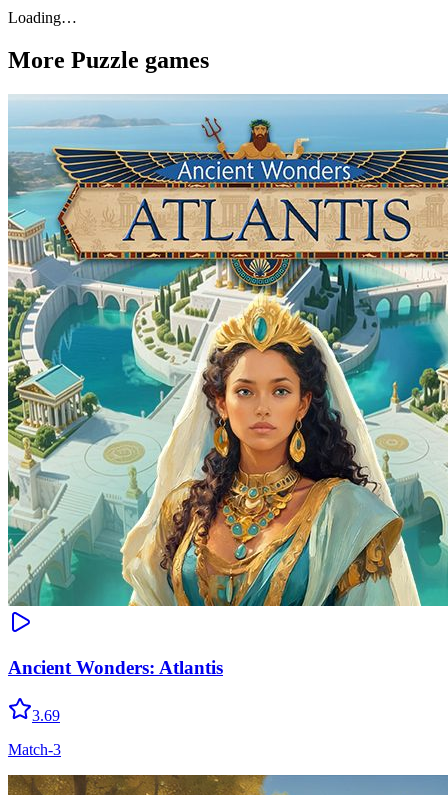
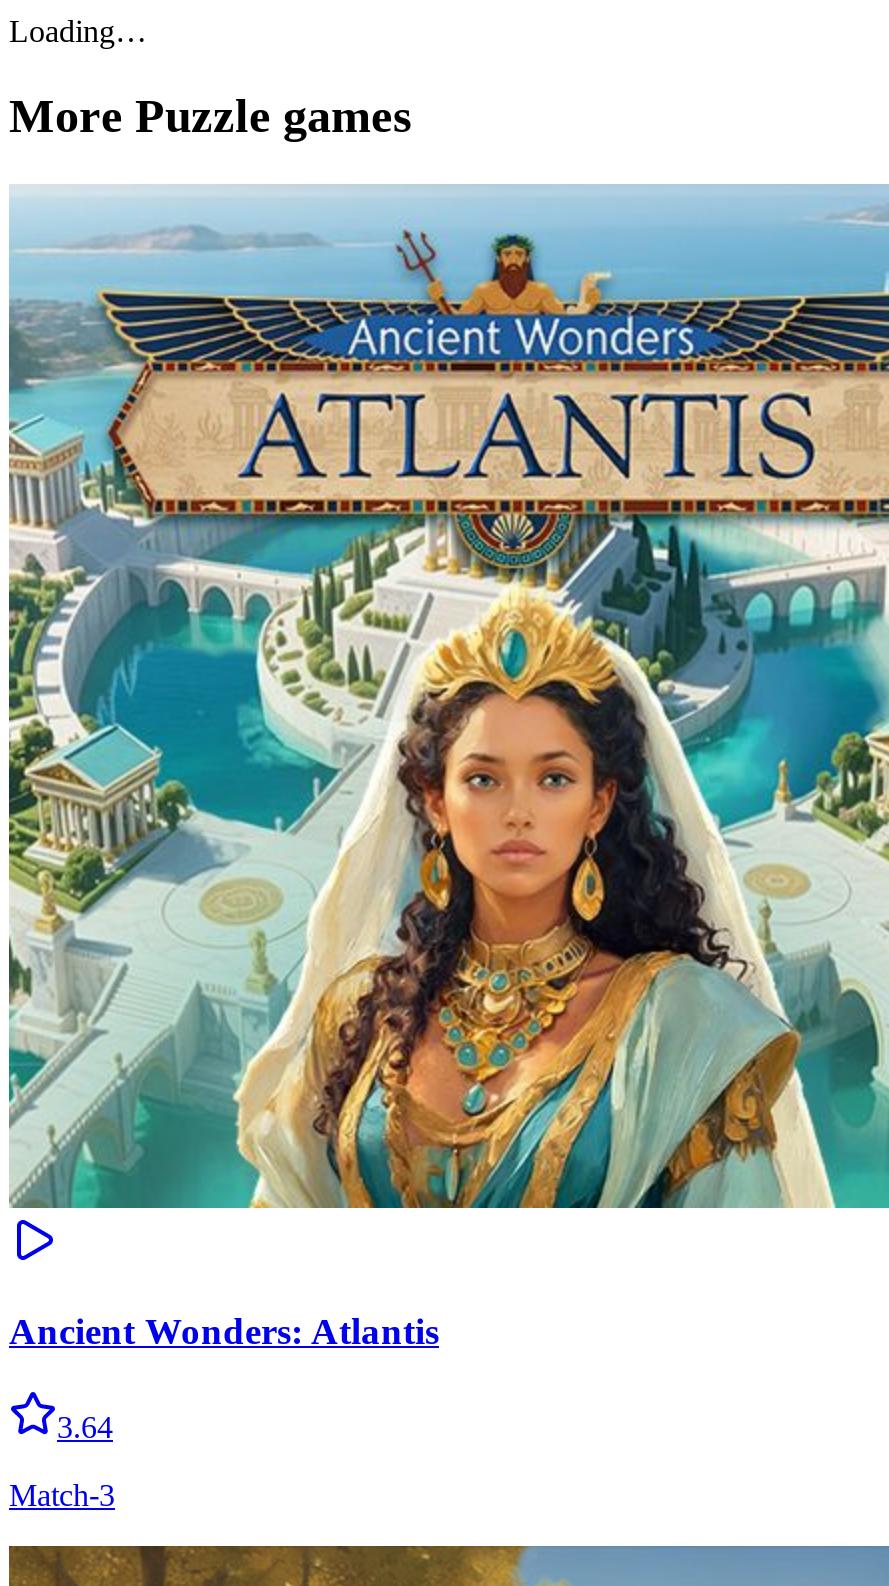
- 3.69
+ 3.64
